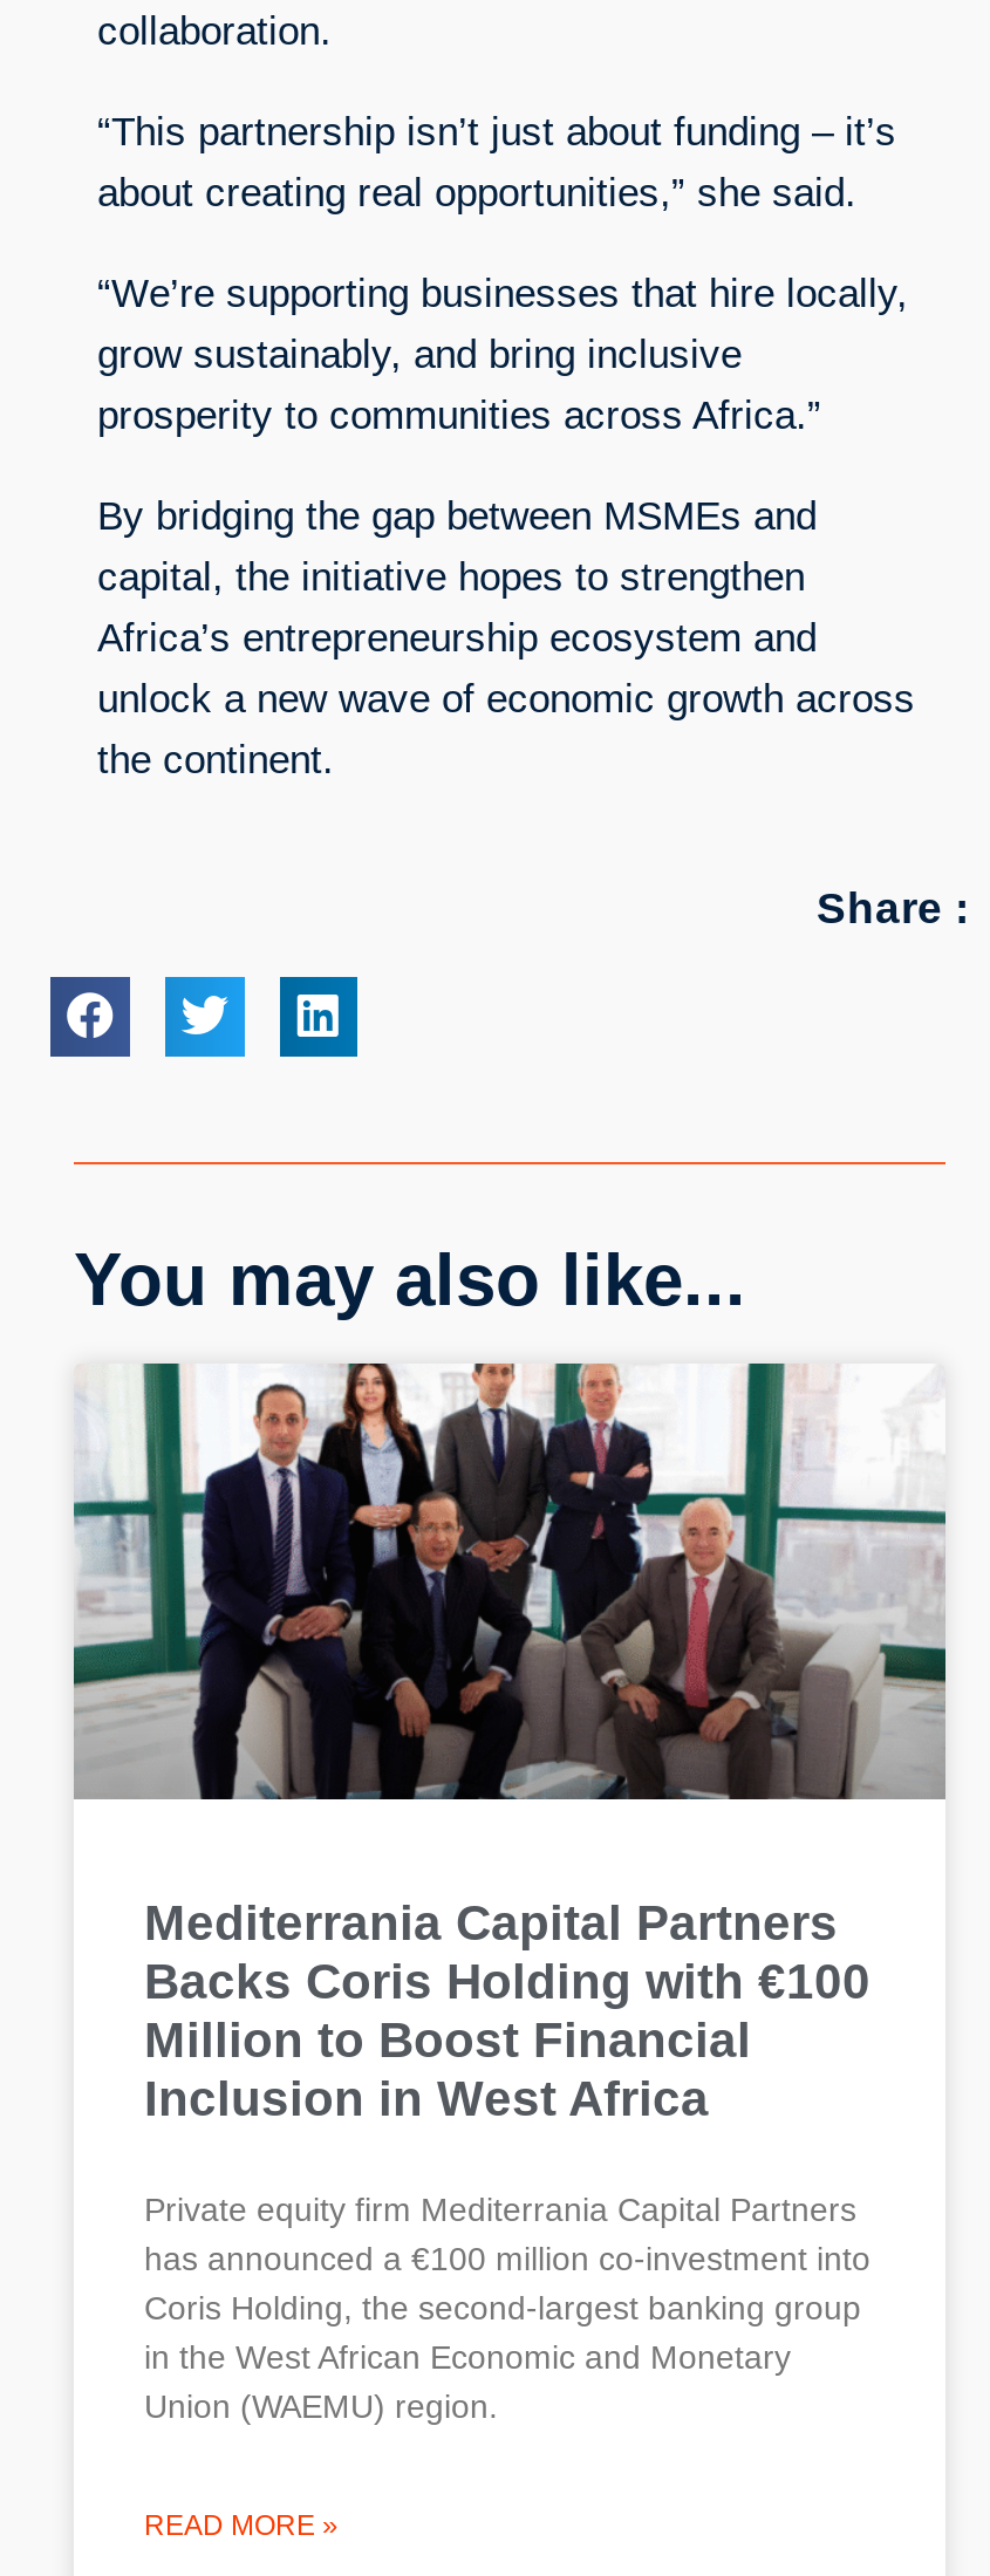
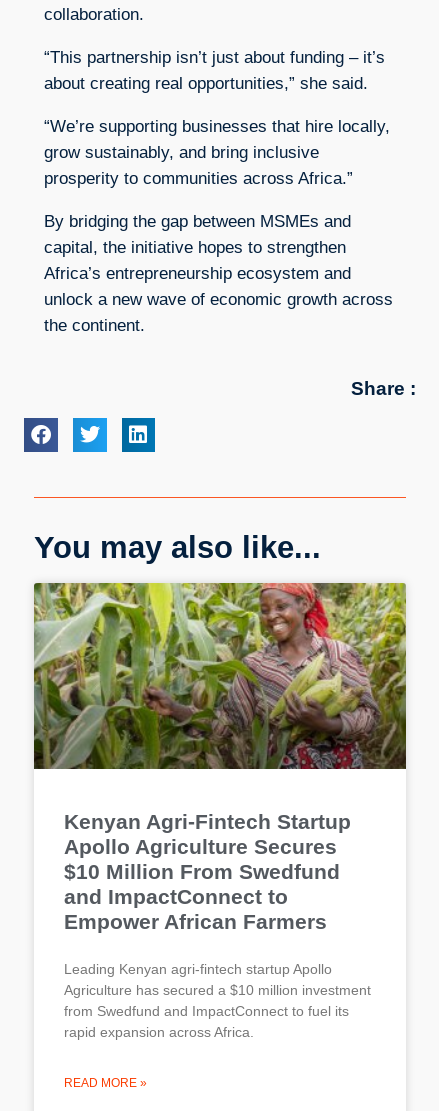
- [image]
+ [image]

- Mediterrania Capital Partners
- Backs Coris Holding with €100
- Million to Boost Financial
- Inclusion in West Africa
+ Kenyan Agri-Fintech Startup
+ Apollo Agriculture Secures
+ $10 Million From Swedfund
+ and ImpactConnect to
+ Empower African Farmers

- Private equity firm Mediterrania Capital Partners
- has announced a €100 million co-investment into
- Coris Holding, the second-largest banking group
- in the West African Economic and Monetary
- Union (WAEMU) region.
+ Leading Kenyan agri-fintech startup Apollo
+ Agriculture has secured a $10 million investment
+ from Swedfund and ImpactConnect to fuel its
+ rapid expansion across Africa.
